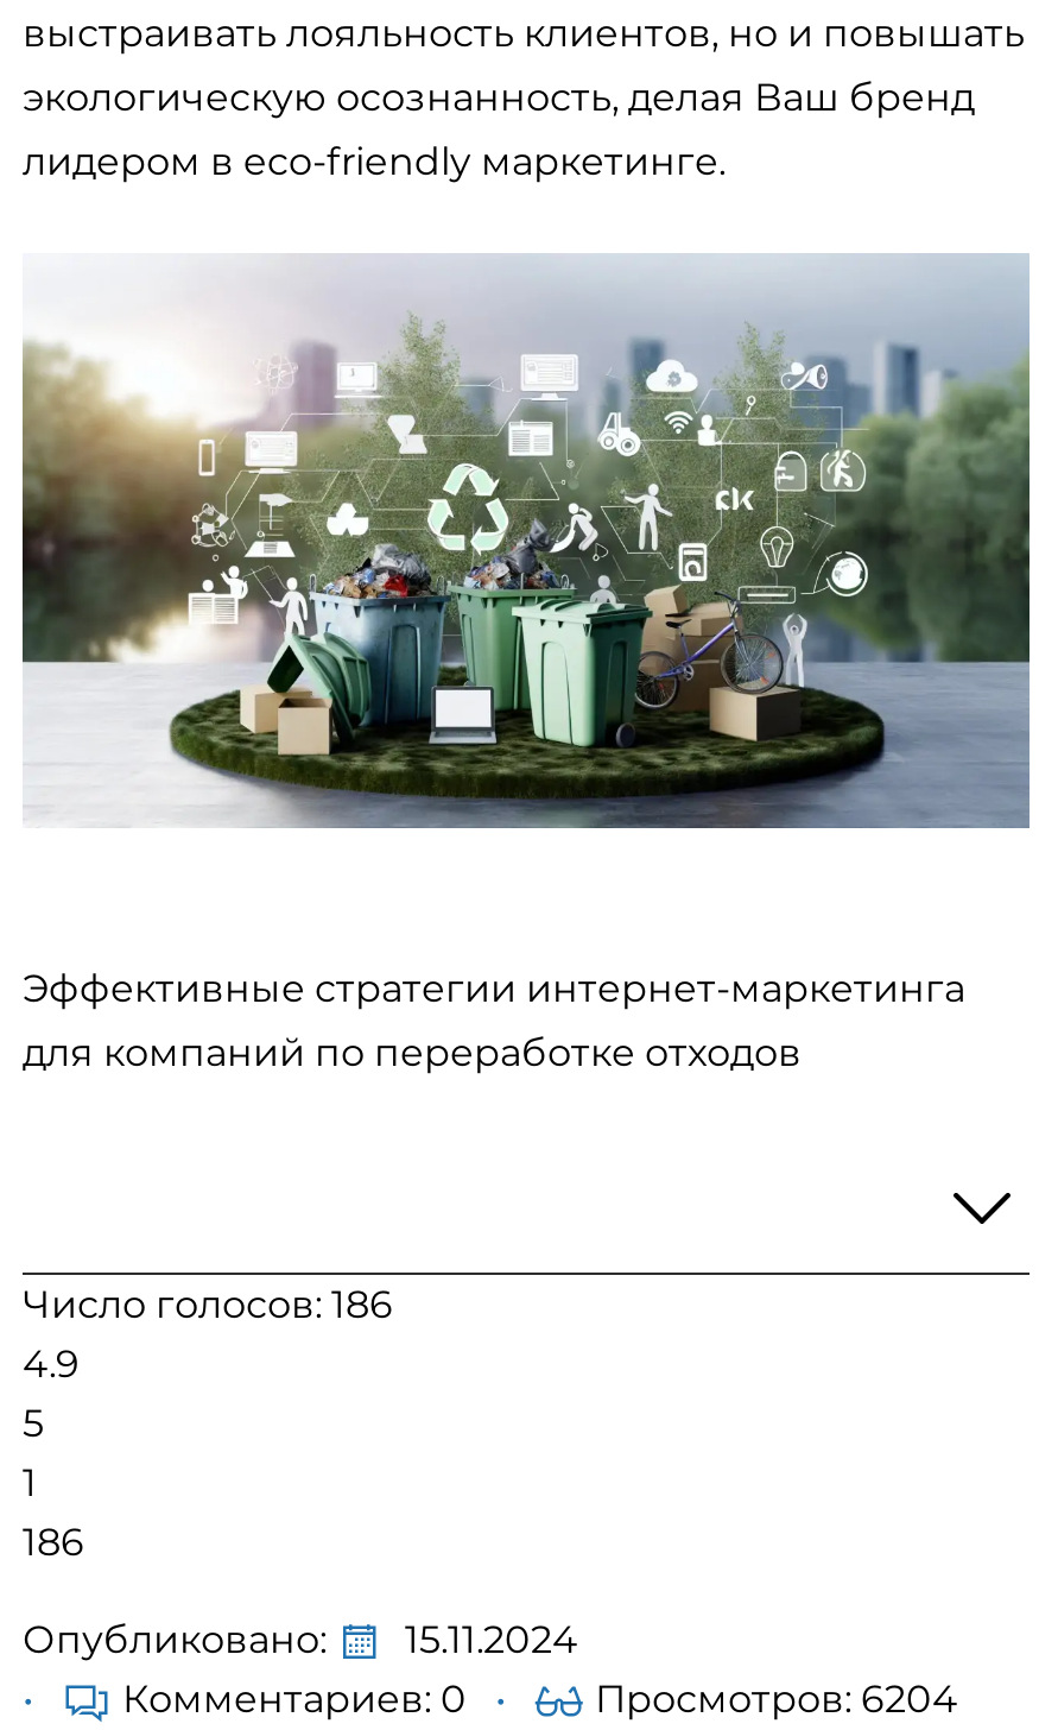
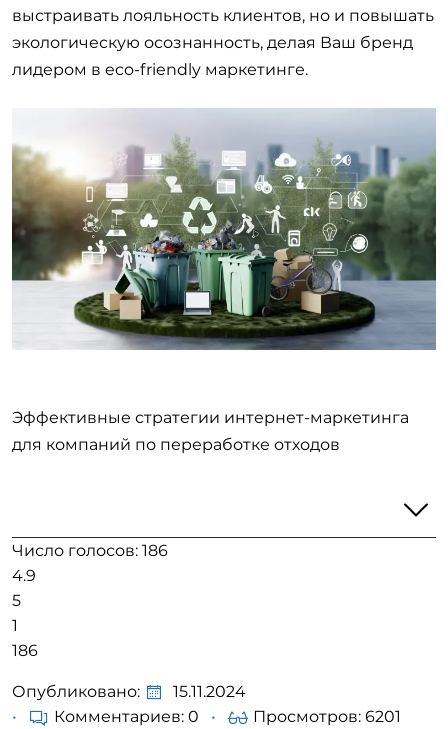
- Просмотров: 6204
+ Просмотров: 6201
